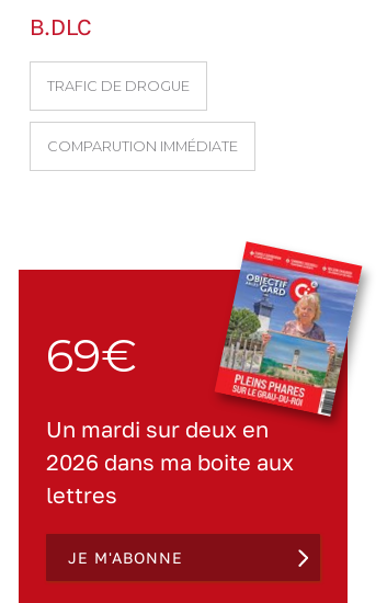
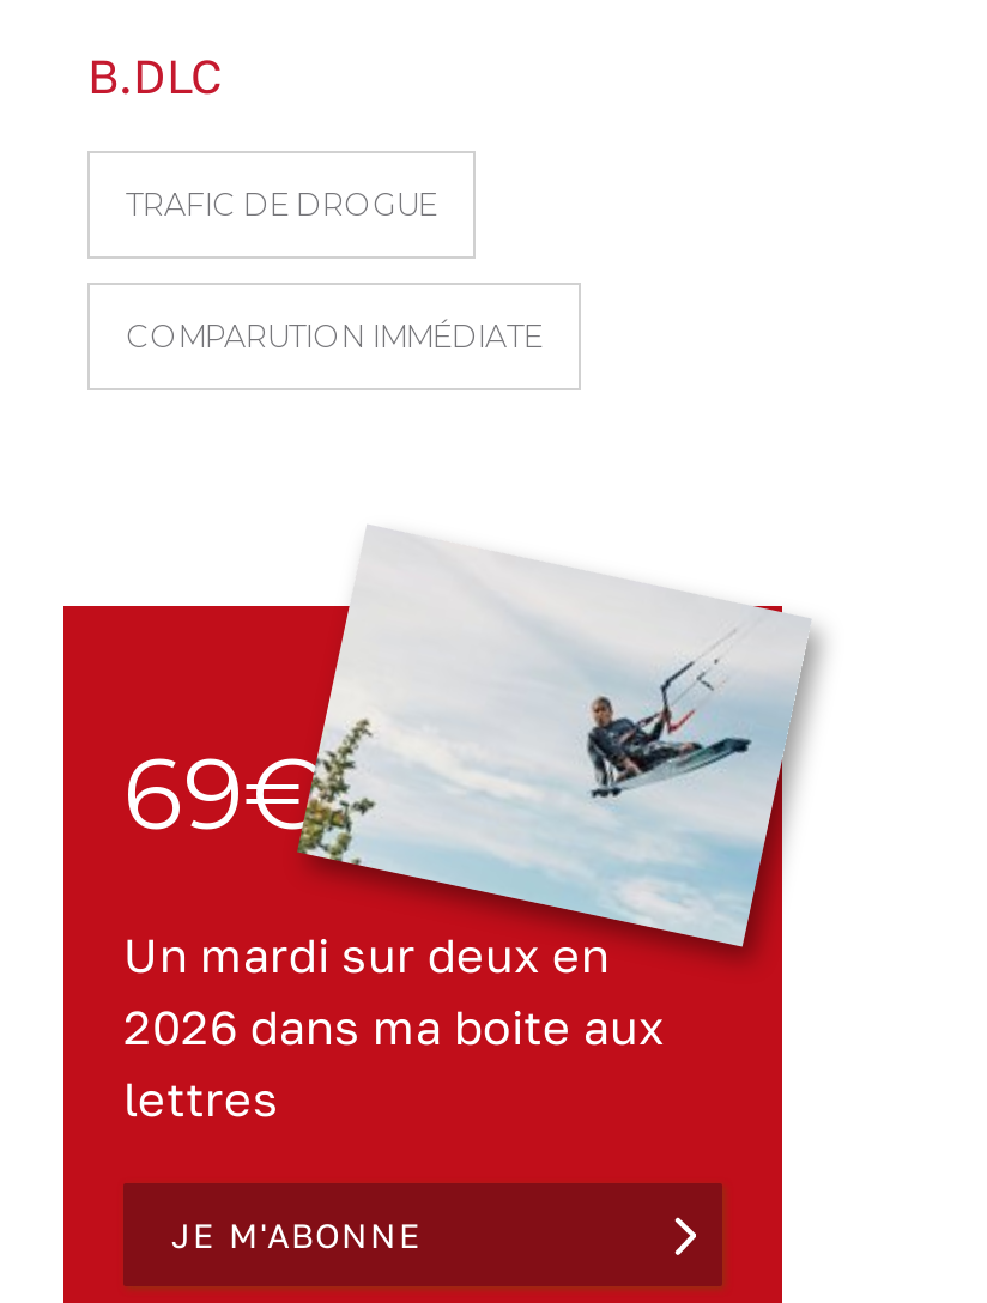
- [image]
+ [image]
